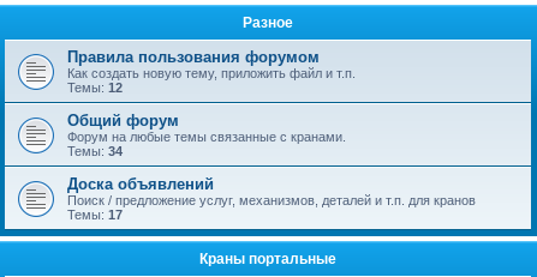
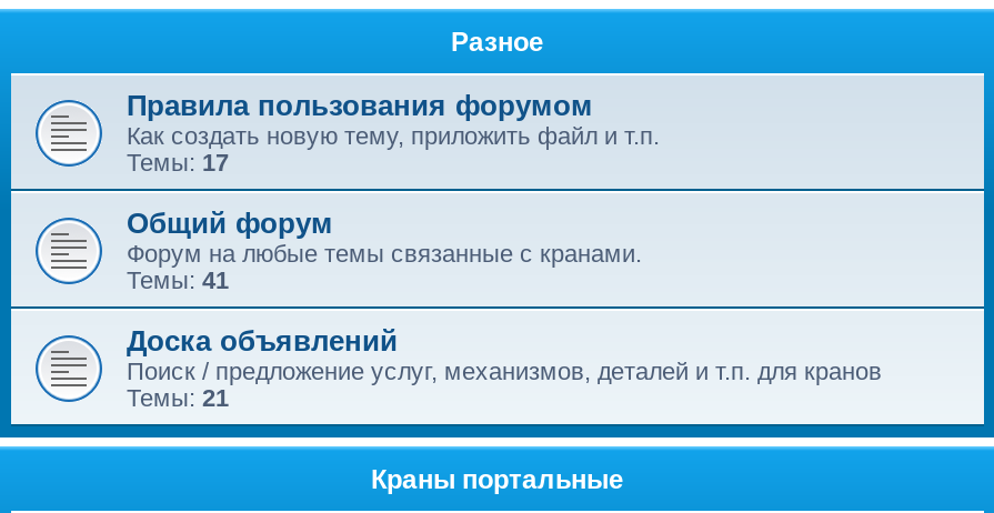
- Темы: 12
+ Темы: 17

- Темы: 34
+ Темы: 41

- Темы: 17
+ Темы: 21
